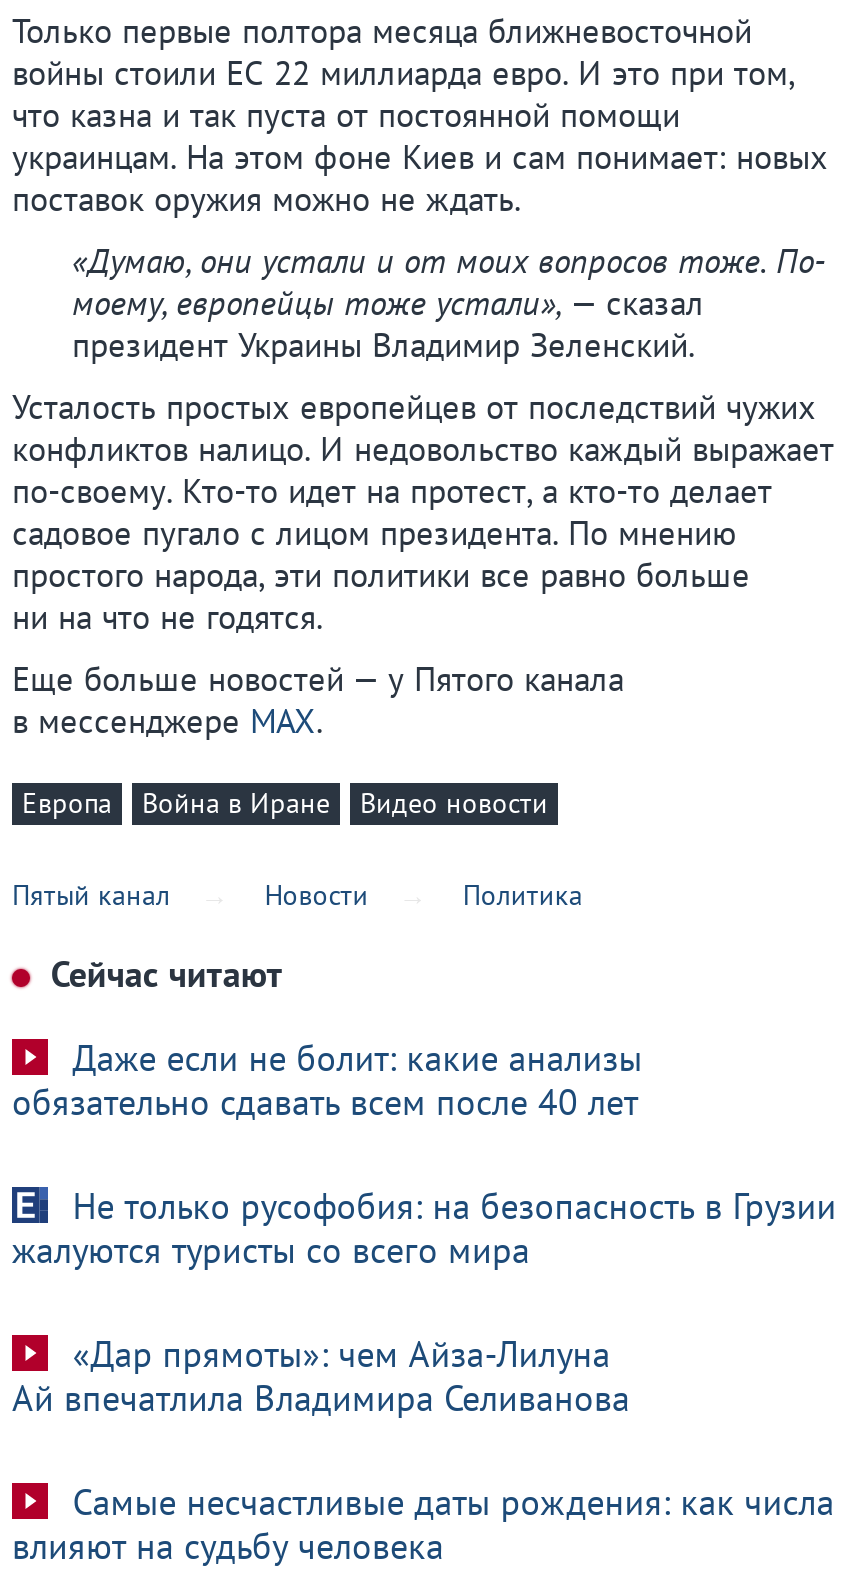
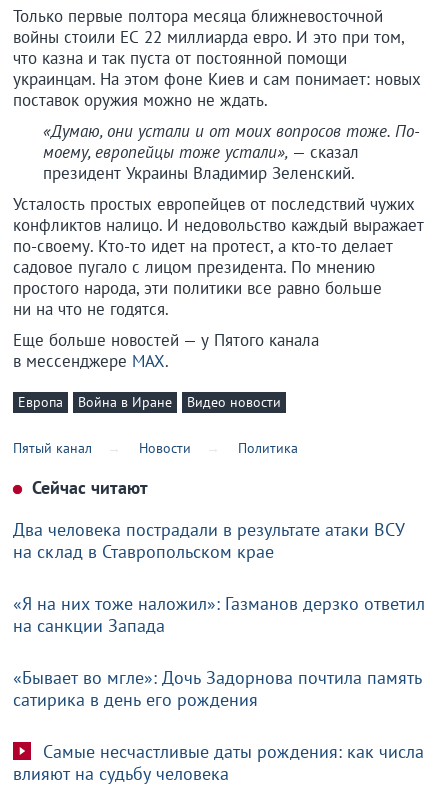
- Даже если не болит: какие анализы
- обязательно сдавать всем после 40 лет
+ Два человека пострадали в результате атаки ВСУ
+ на склад в Ставропольском крае

- Не только русофобия: на безопасность в Грузии
- жалуются туристы со всего мира
+ «Я на них тоже наложил»: Газманов дерзко ответил
+ на санкции Запада

- «Дар прямоты»: чем Айза-Лилуна
- Ай впечатлила Владимира Селиванова
+ «Бывает во мгле»: Дочь Задорнова почтила память
+ сатирика в день его рождения
